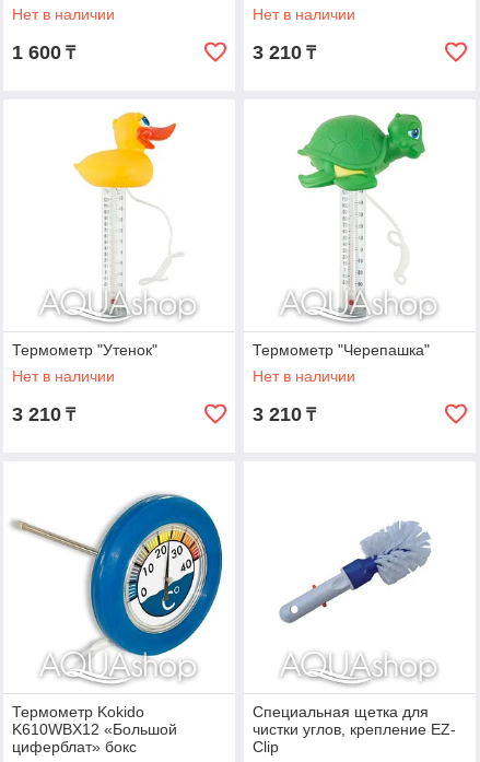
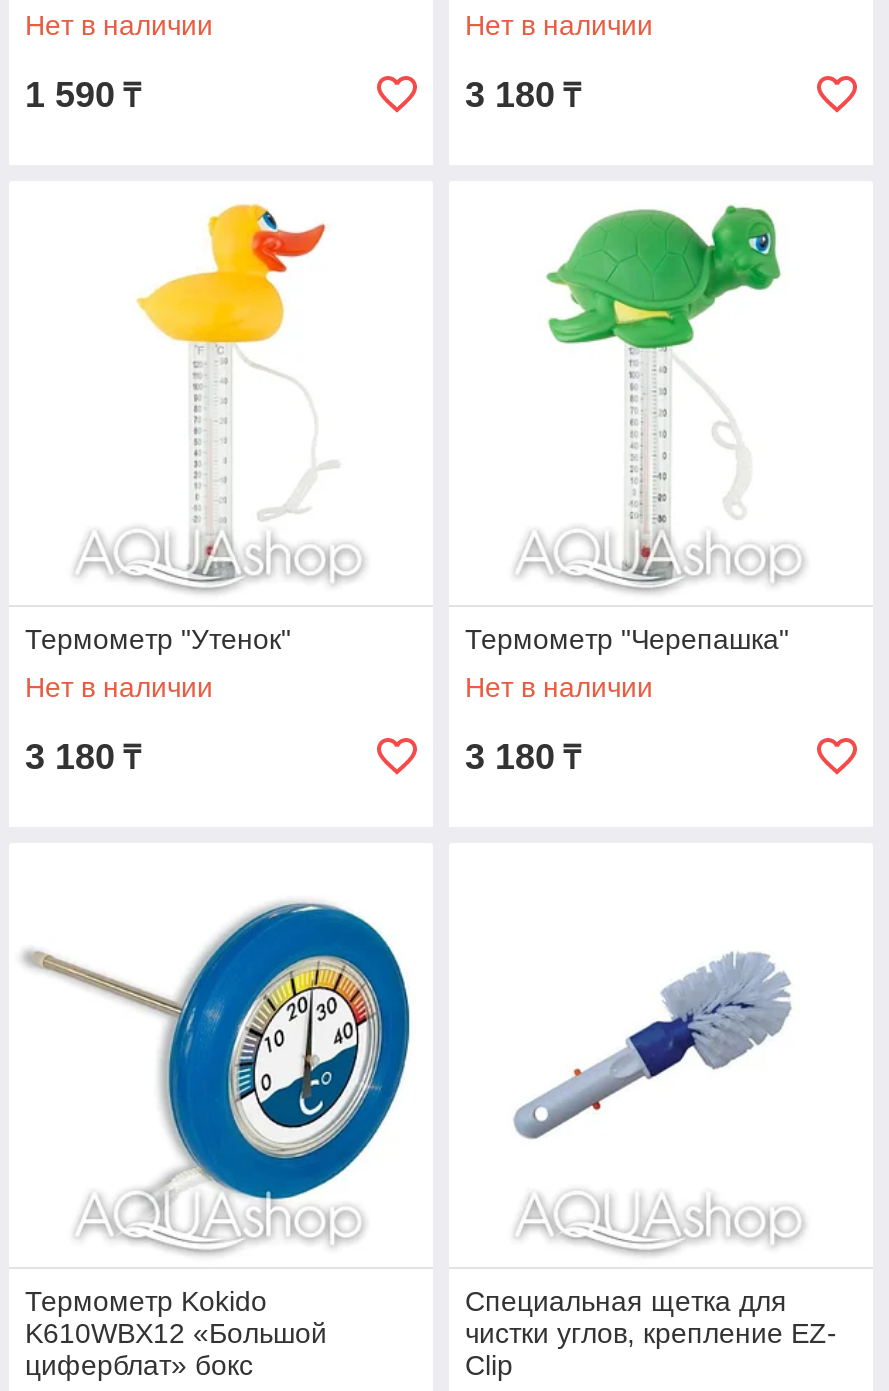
- 1 600 ₸
+ 1 590 ₸

- 3 210 ₸
+ 3 180 ₸

- 3 210 ₸
+ 3 180 ₸

- 3 210 ₸
+ 3 180 ₸
